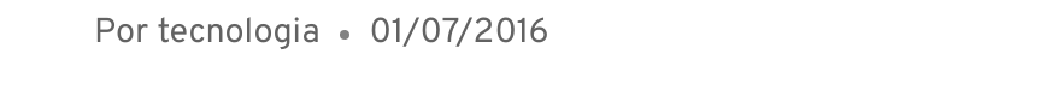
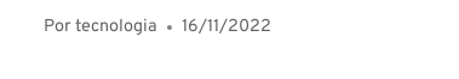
- Por tecnologia 01/07/2016
+ Por tecnologia 16/11/2022
